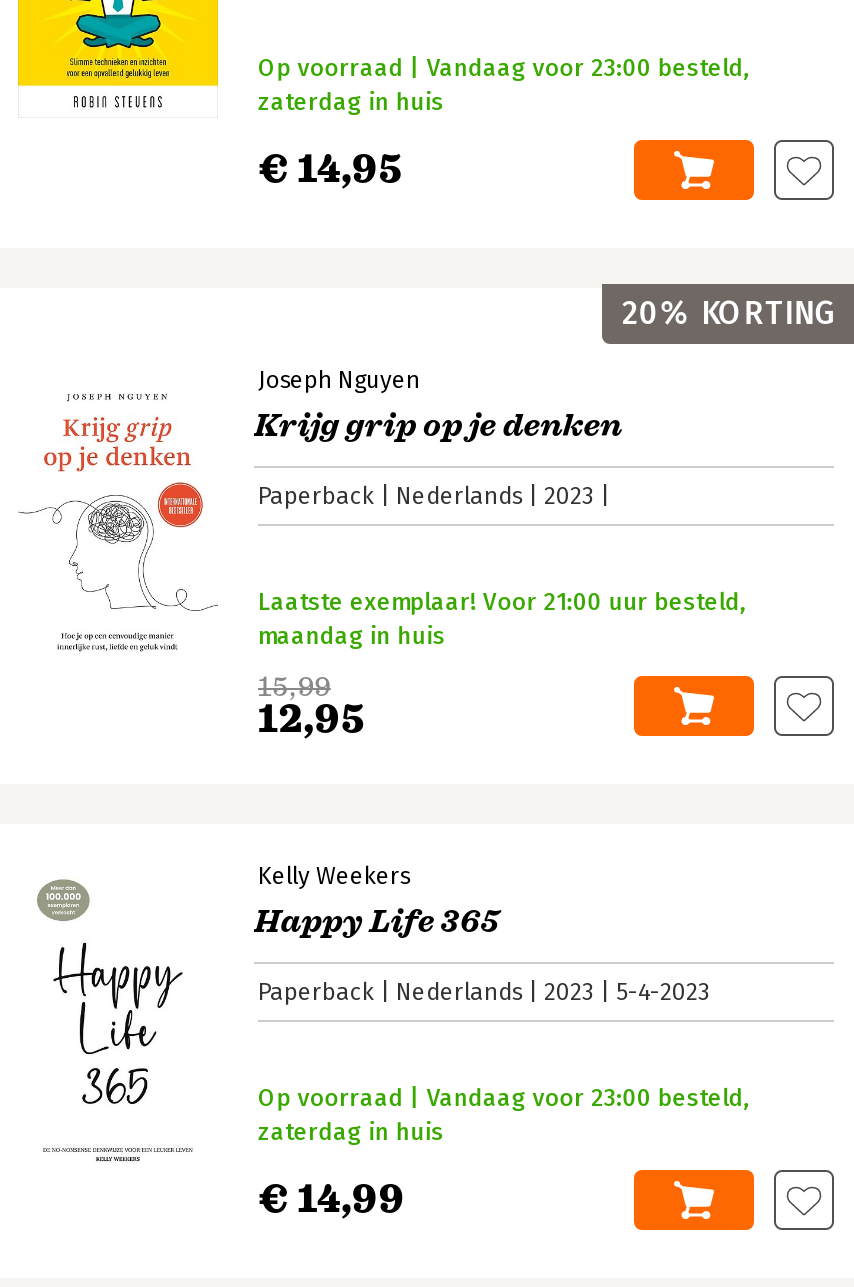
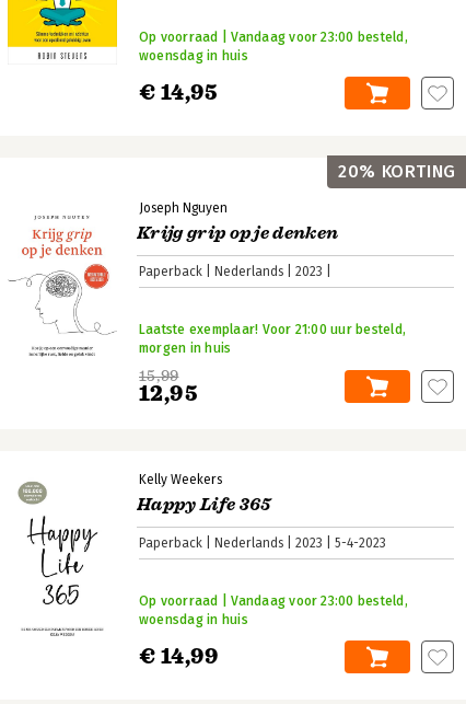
- zaterdag in huis
+ woensdag in huis

- maandag in huis
+ morgen in huis

- zaterdag in huis
+ woensdag in huis
